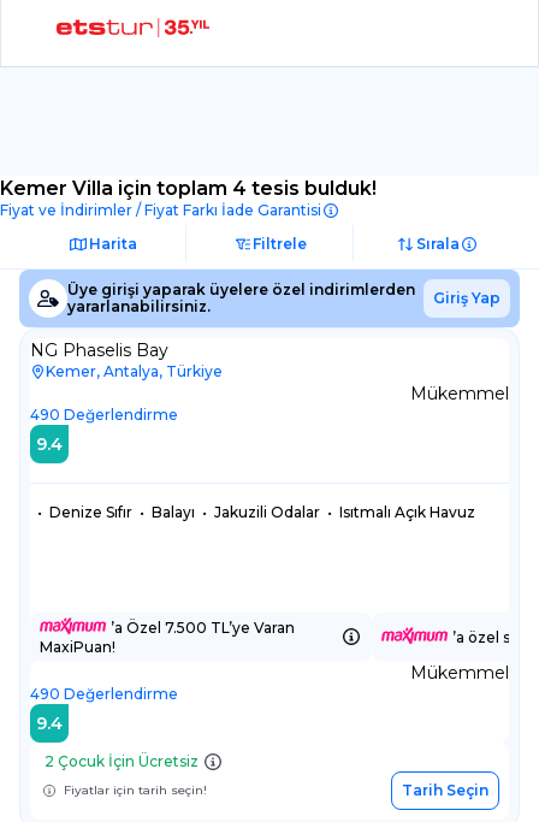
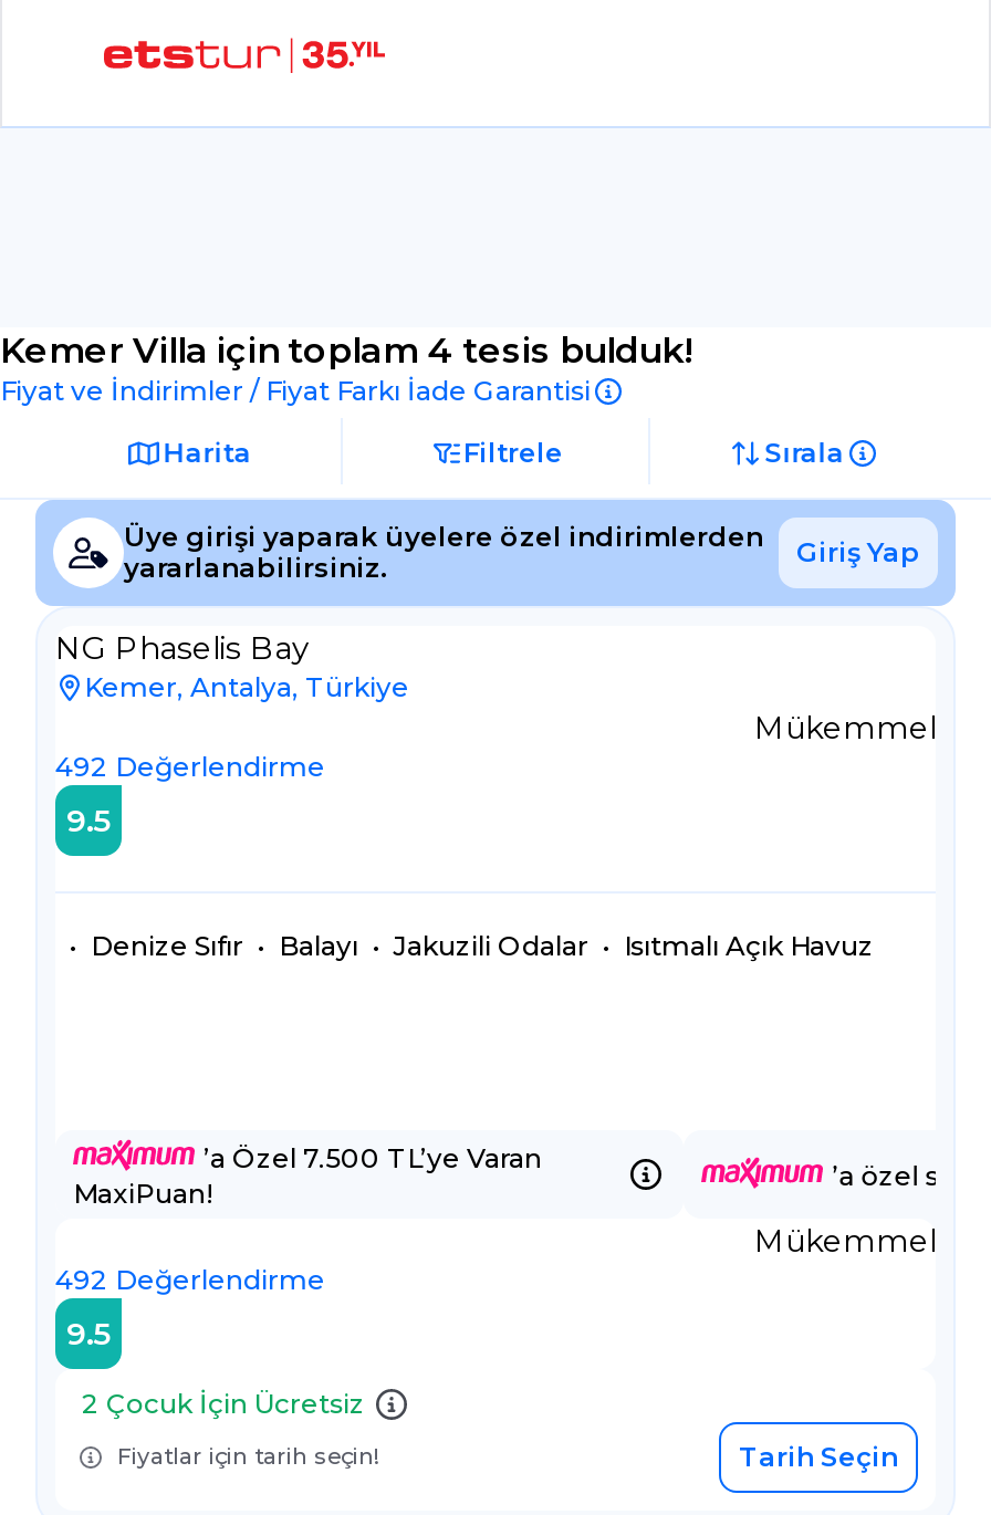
- 490 Değerlendirme
+ 492 Değerlendirme

- 9.4
+ 9.5

- 490 Değerlendirme
+ 492 Değerlendirme

- 9.4
+ 9.5
